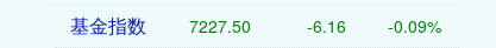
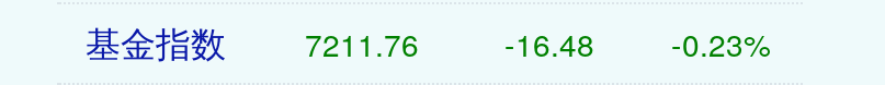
- 7227.50
+ 7211.76

- -6.16
+ -16.48

- -0.09%
+ -0.23%
